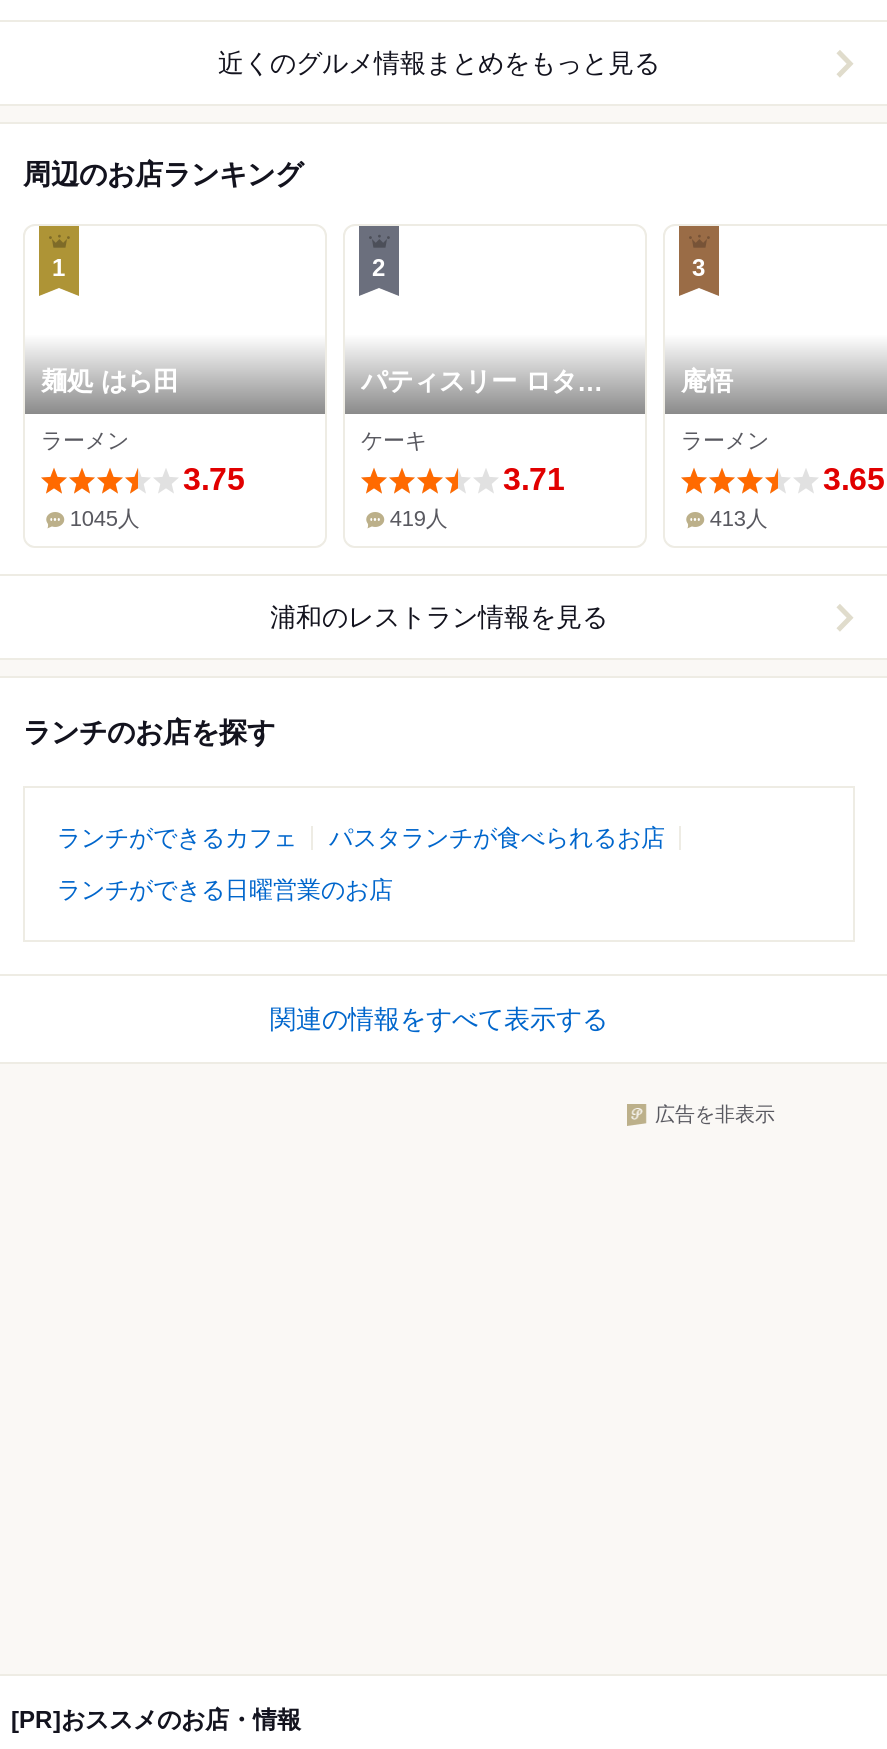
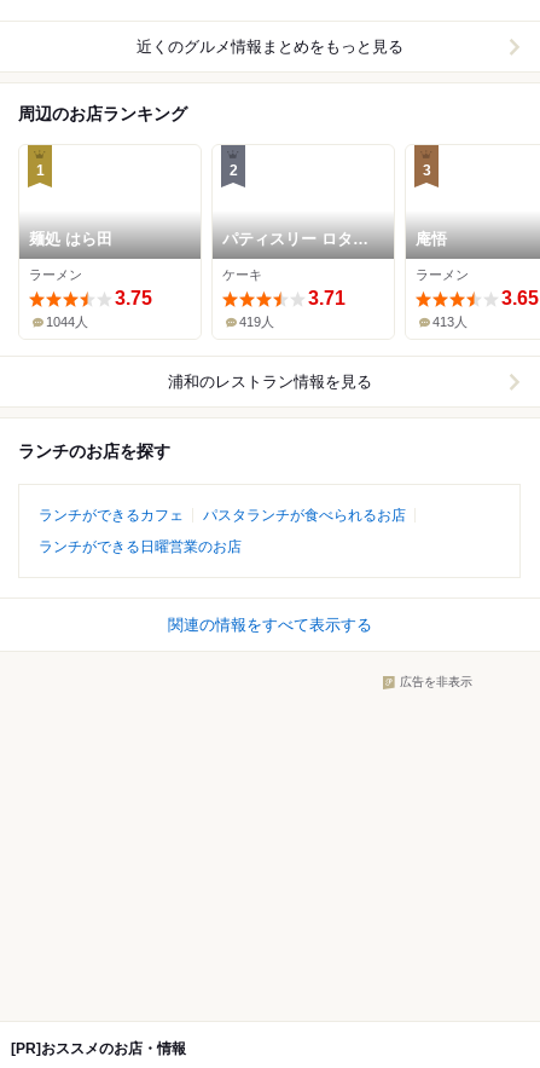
- 1045人
+ 1044人
